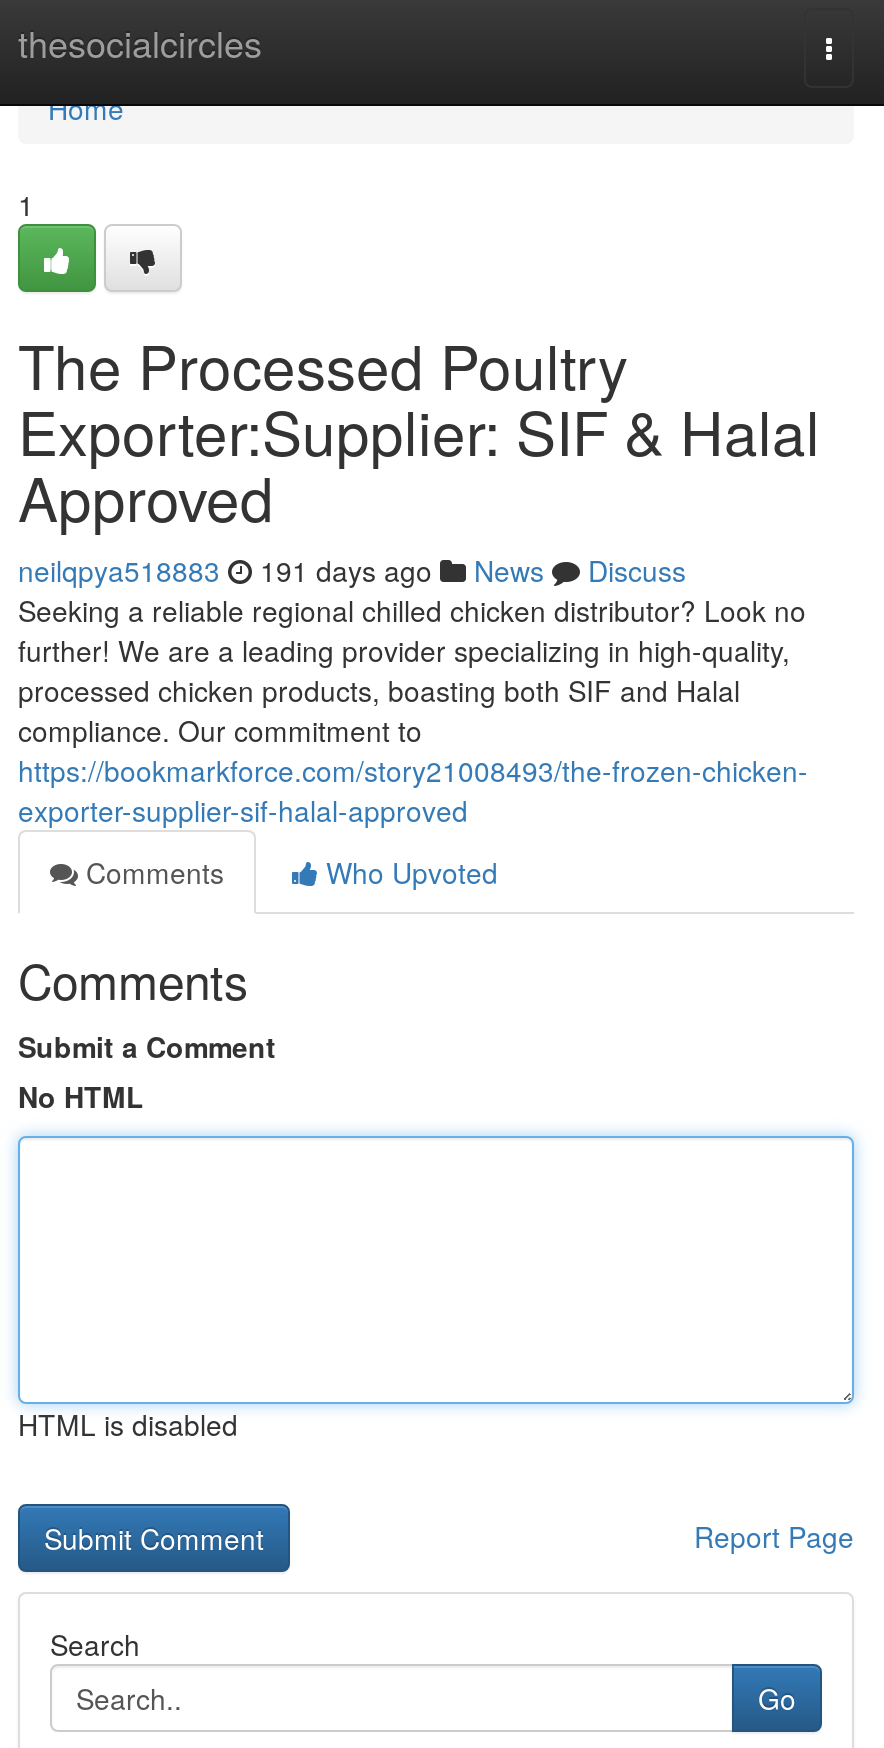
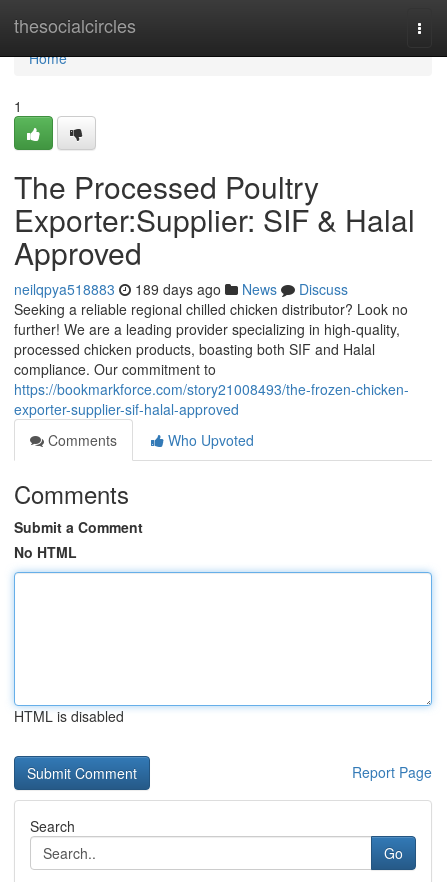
- neilqpya518883 191 days ago News Discuss
+ neilqpya518883 189 days ago News Discuss
